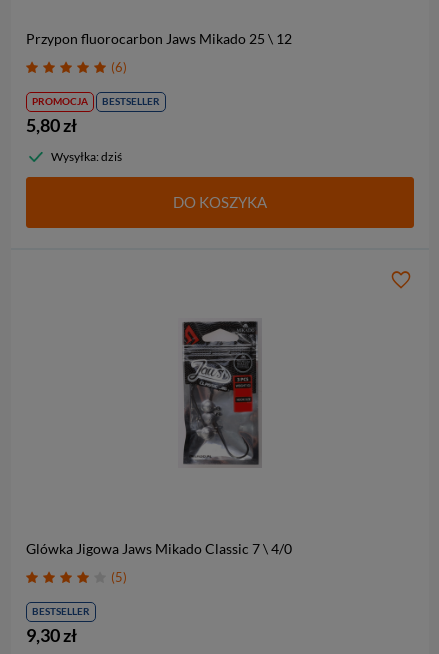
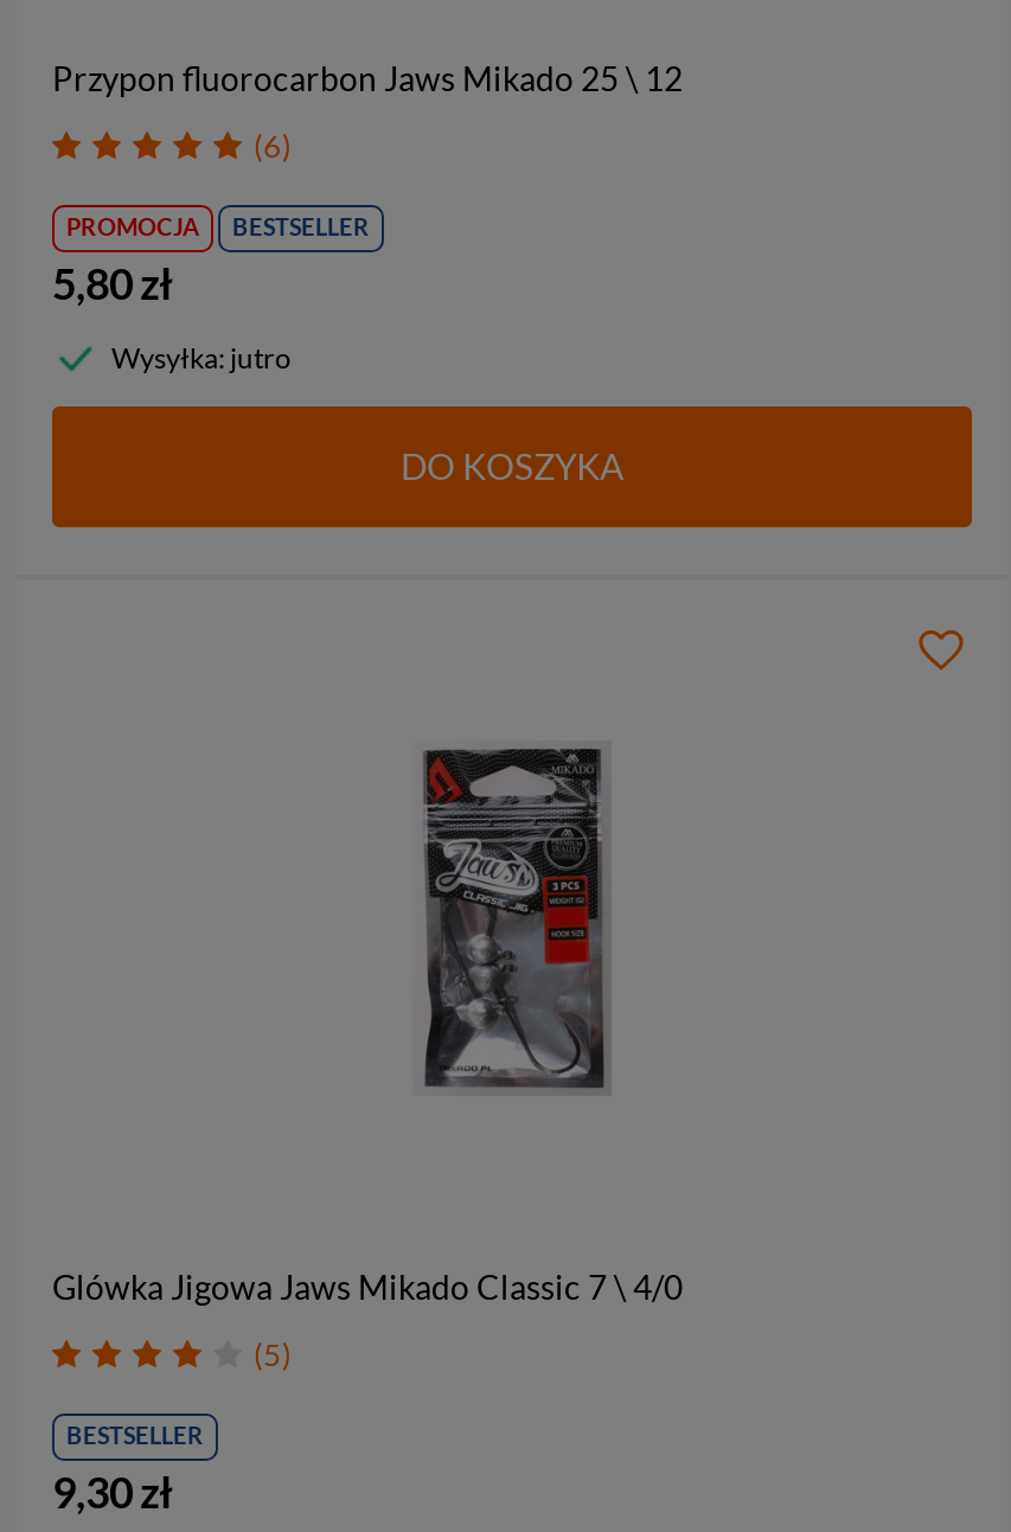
- Wysyłka: dziś
+ Wysyłka: jutro
